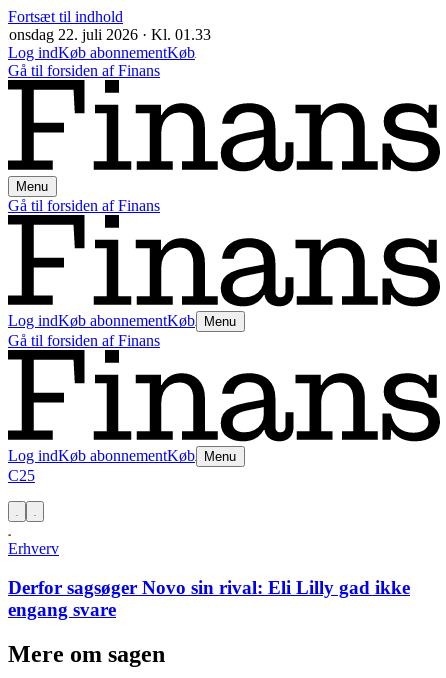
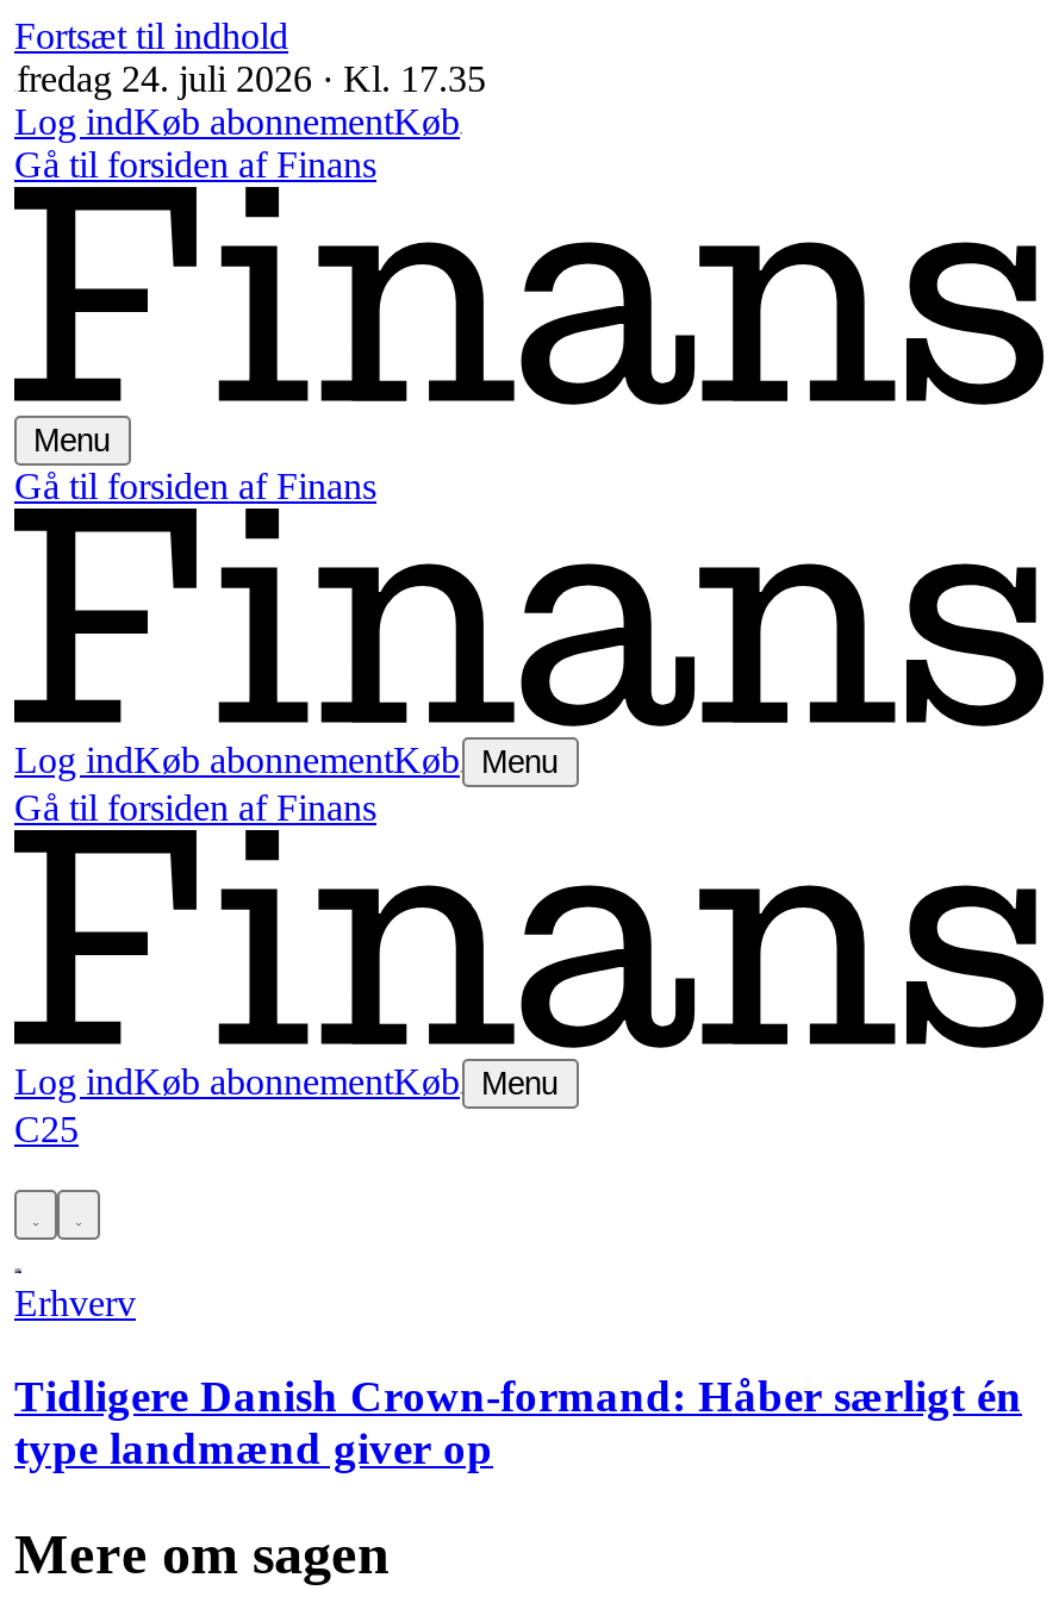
- onsdag 22. juli 2026 · Kl. 01.33
+ fredag 24. juli 2026 · Kl. 17.35

- Derfor sagsøger Novo sin rival: Eli Lilly gad ikke
- engang svare
+ Tidligere Danish Crown-formand: Håber særligt én
+ type landmænd giver op
